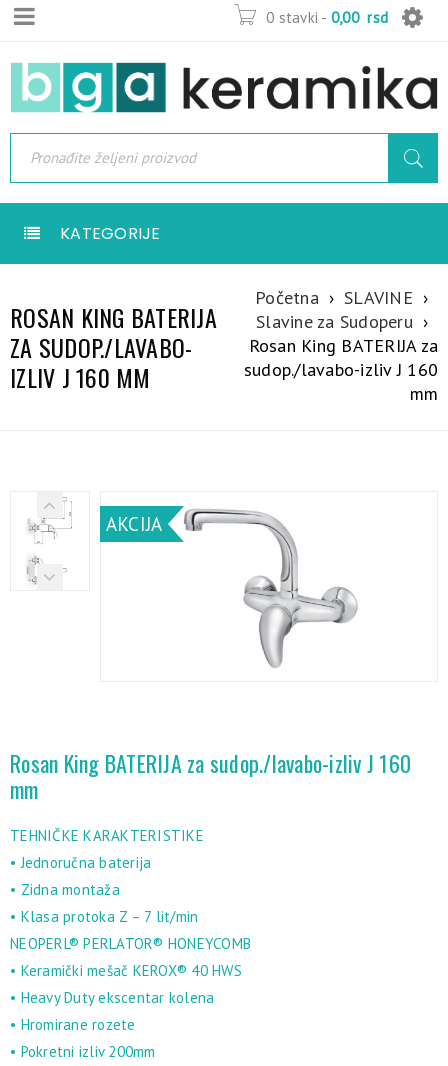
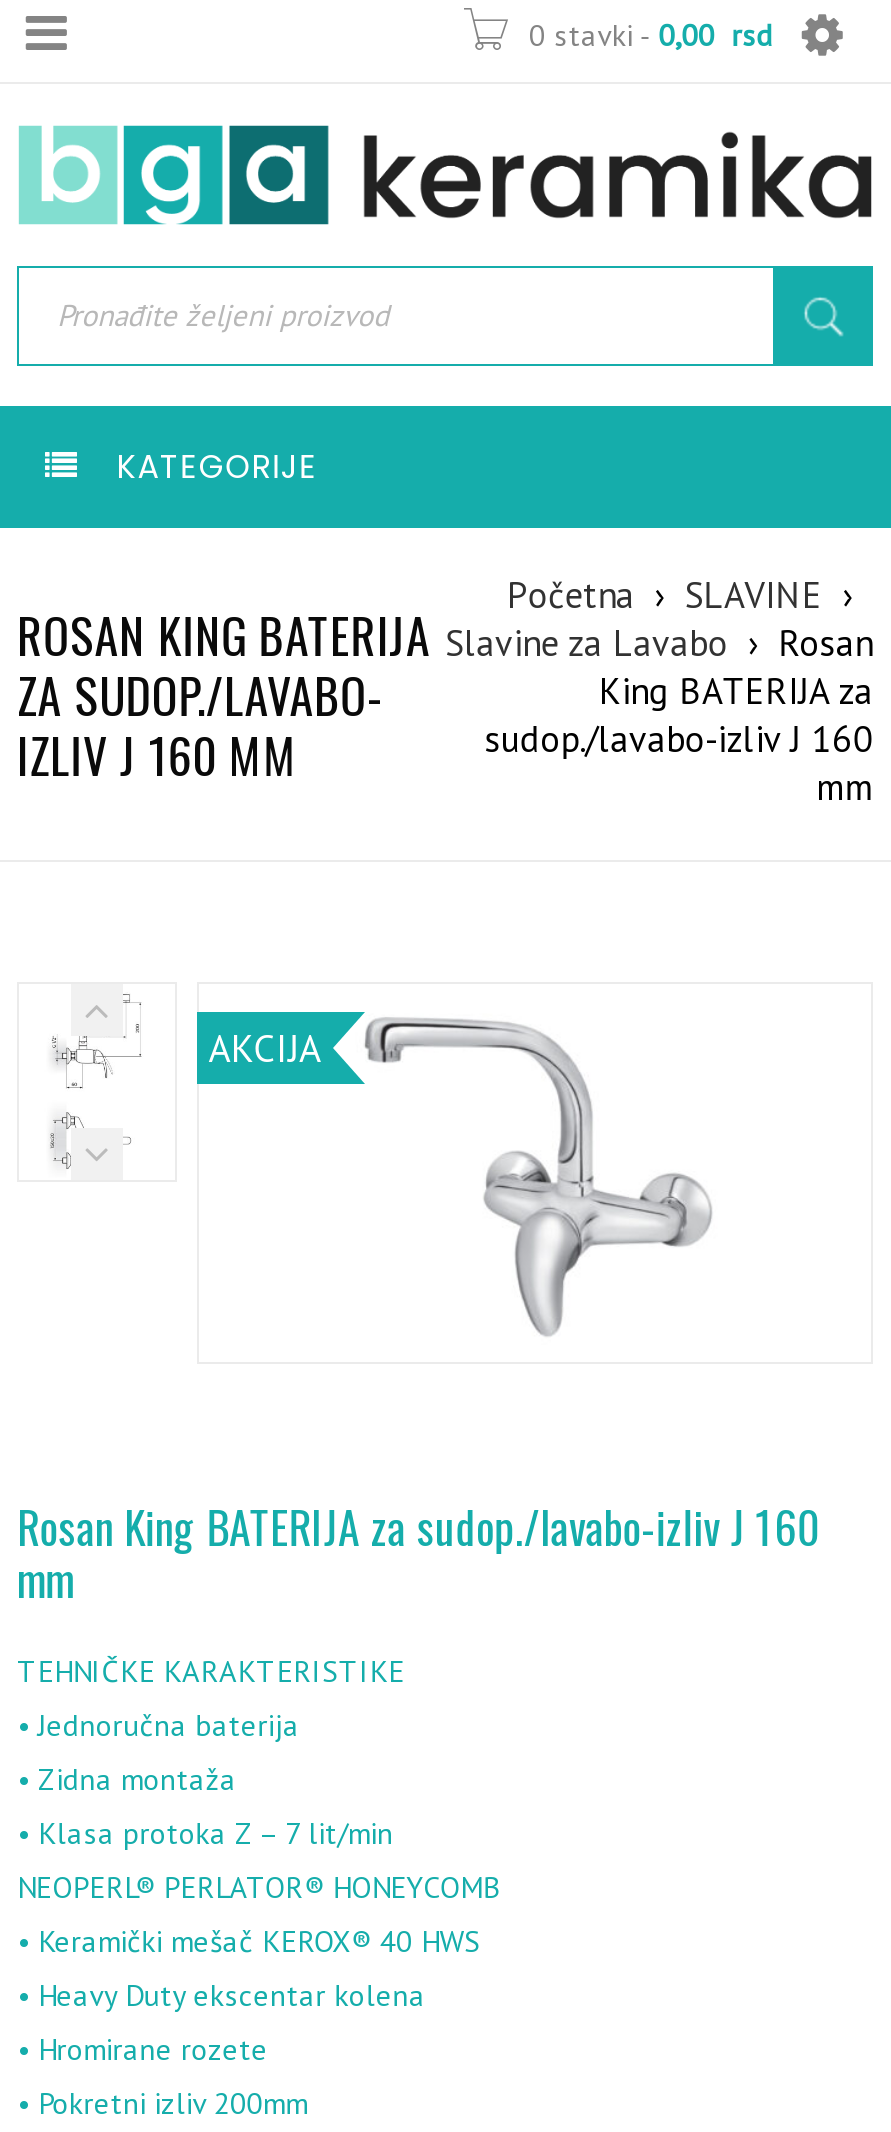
- Slavine za Sudoperu ›
- Rosan King BATERIJA za
+ Slavine za Lavabo › Rosan
+ King BATERIJA za
